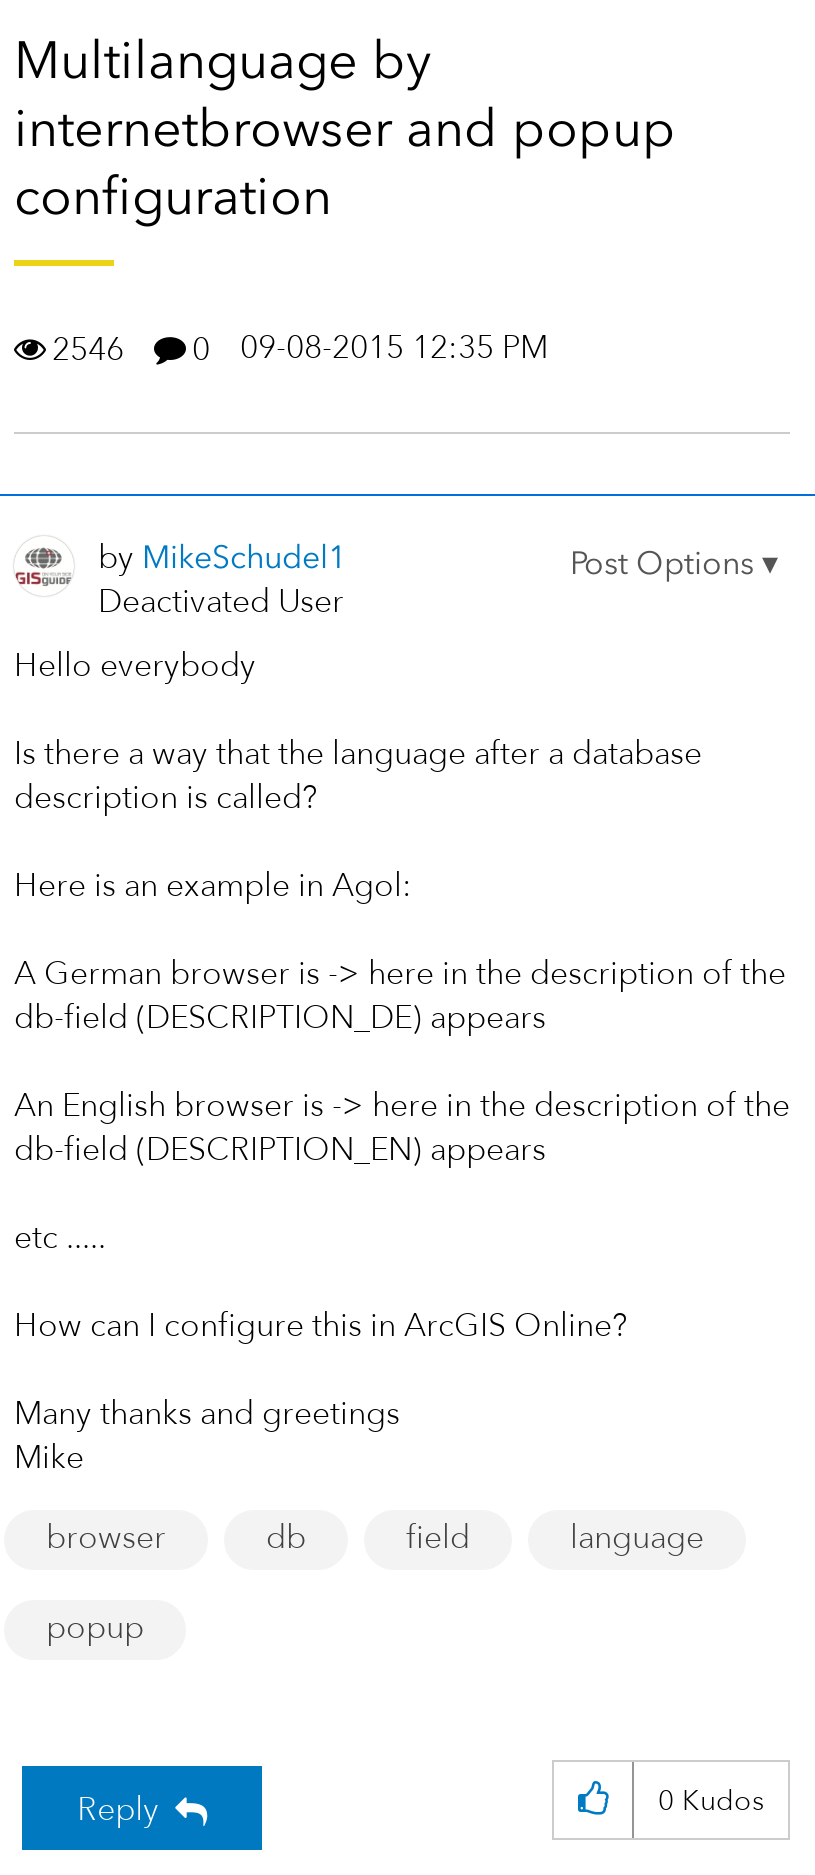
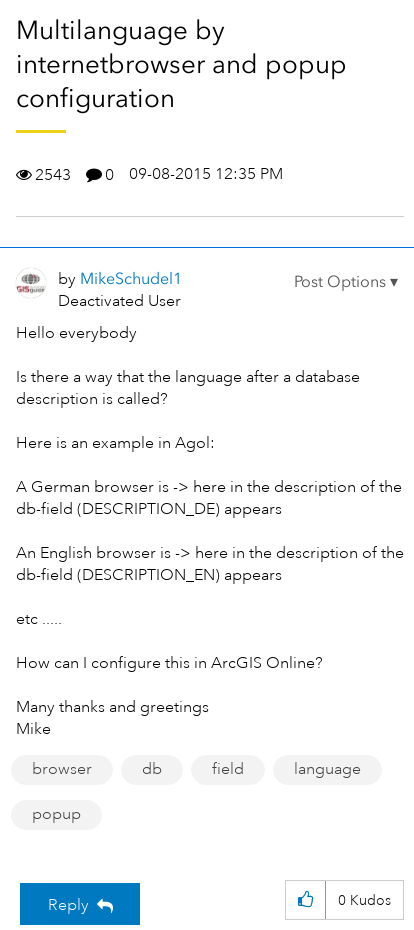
- 2546 0 09-08-2015 12:35 PM
+ 2543 0 09-08-2015 12:35 PM
